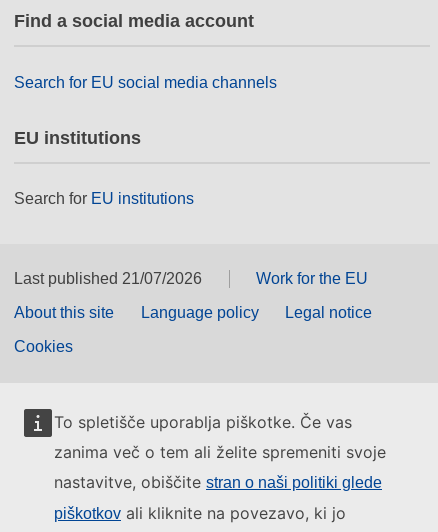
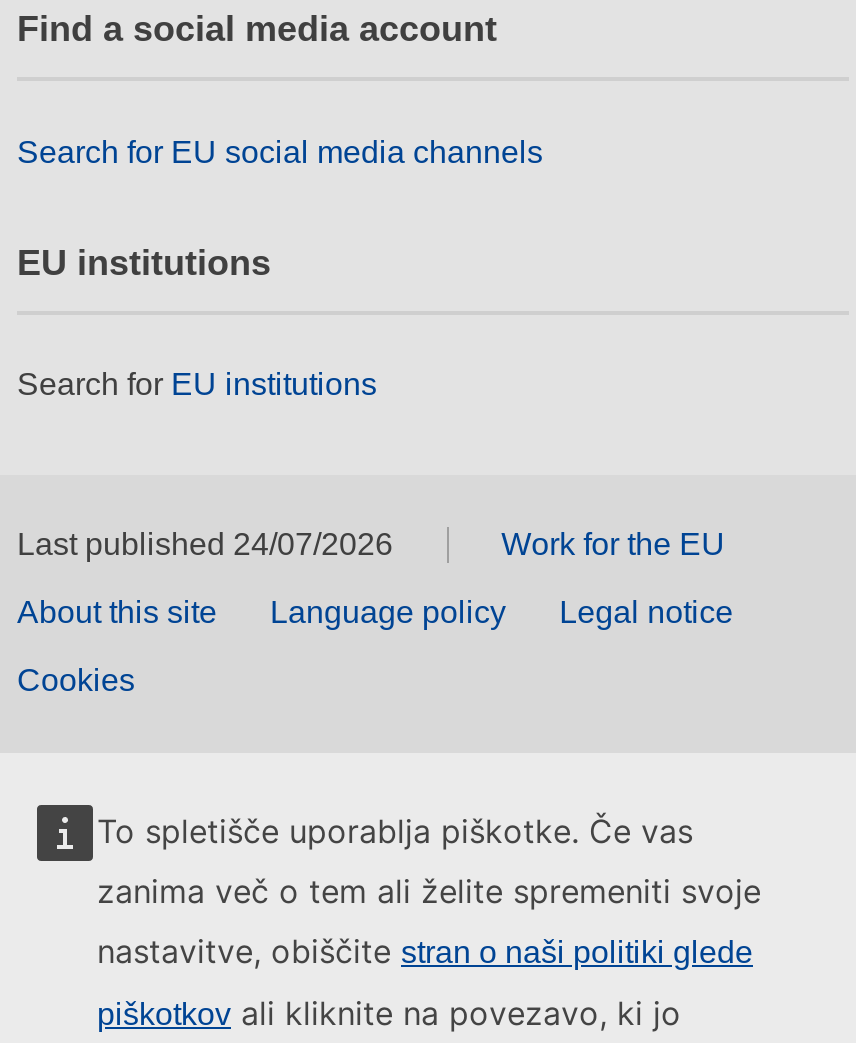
- Last published 21/07/2026
+ Last published 24/07/2026
